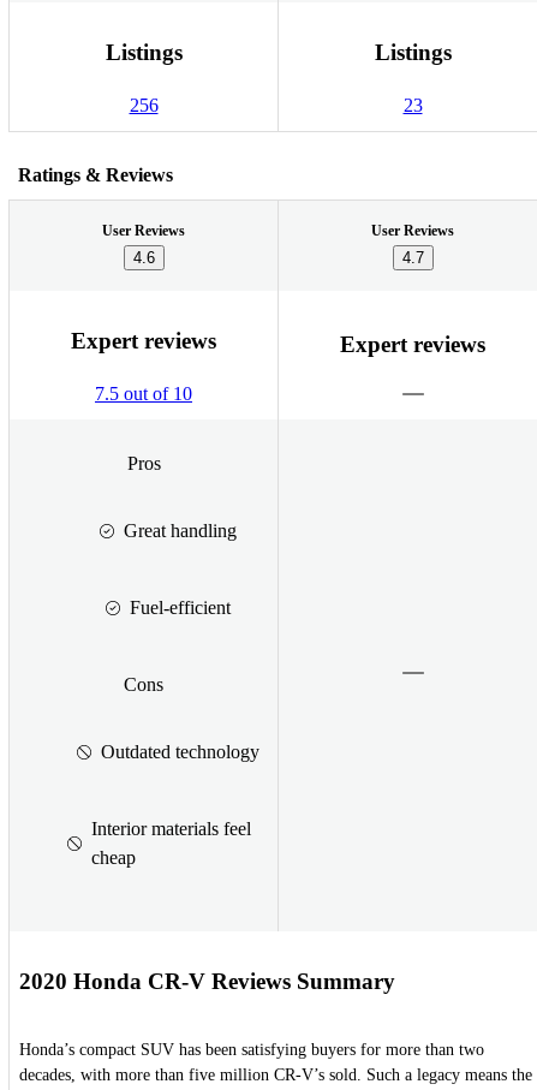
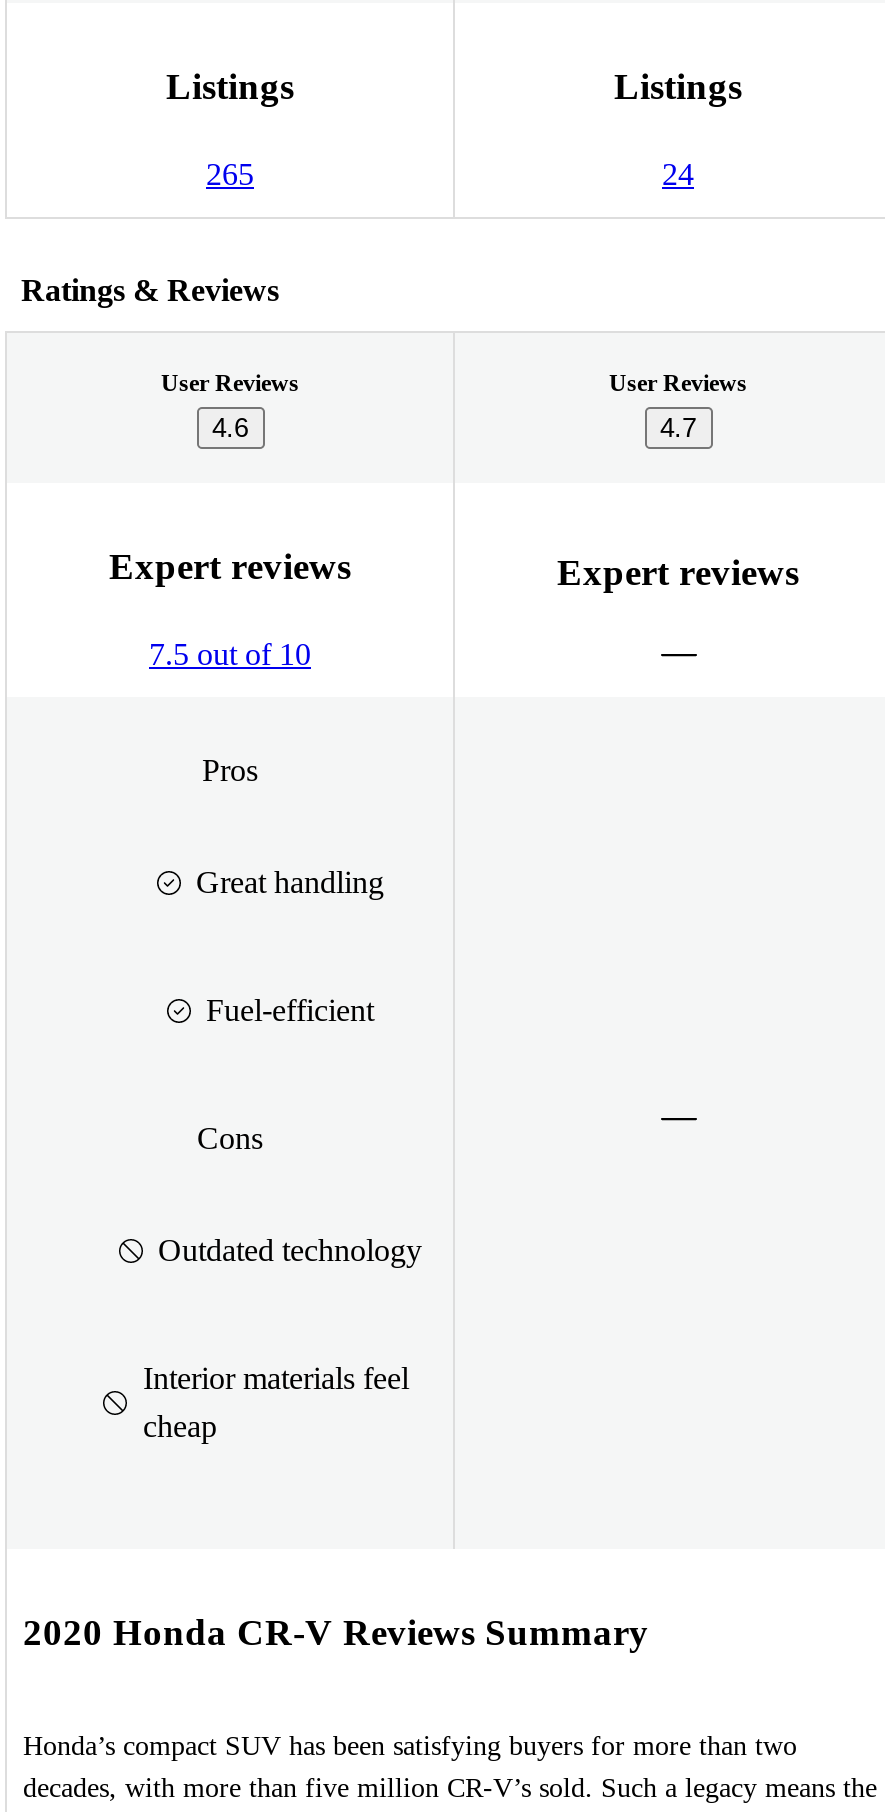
- 256
+ 265

- 23
+ 24
